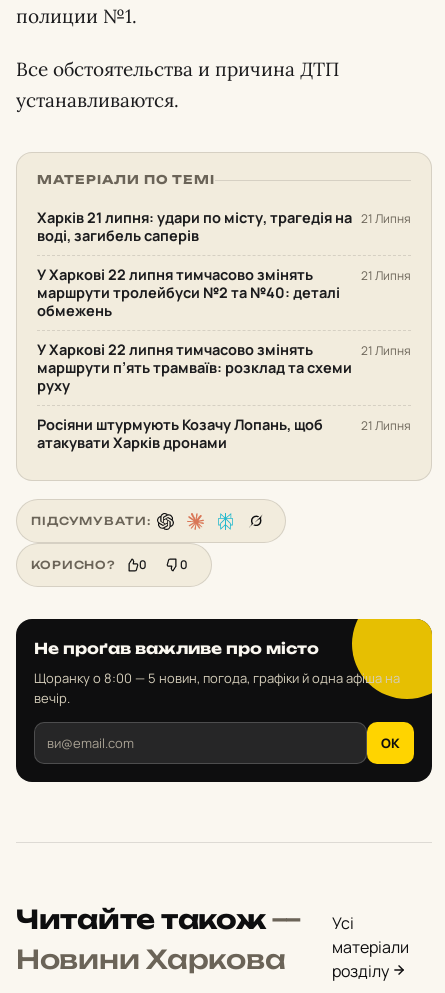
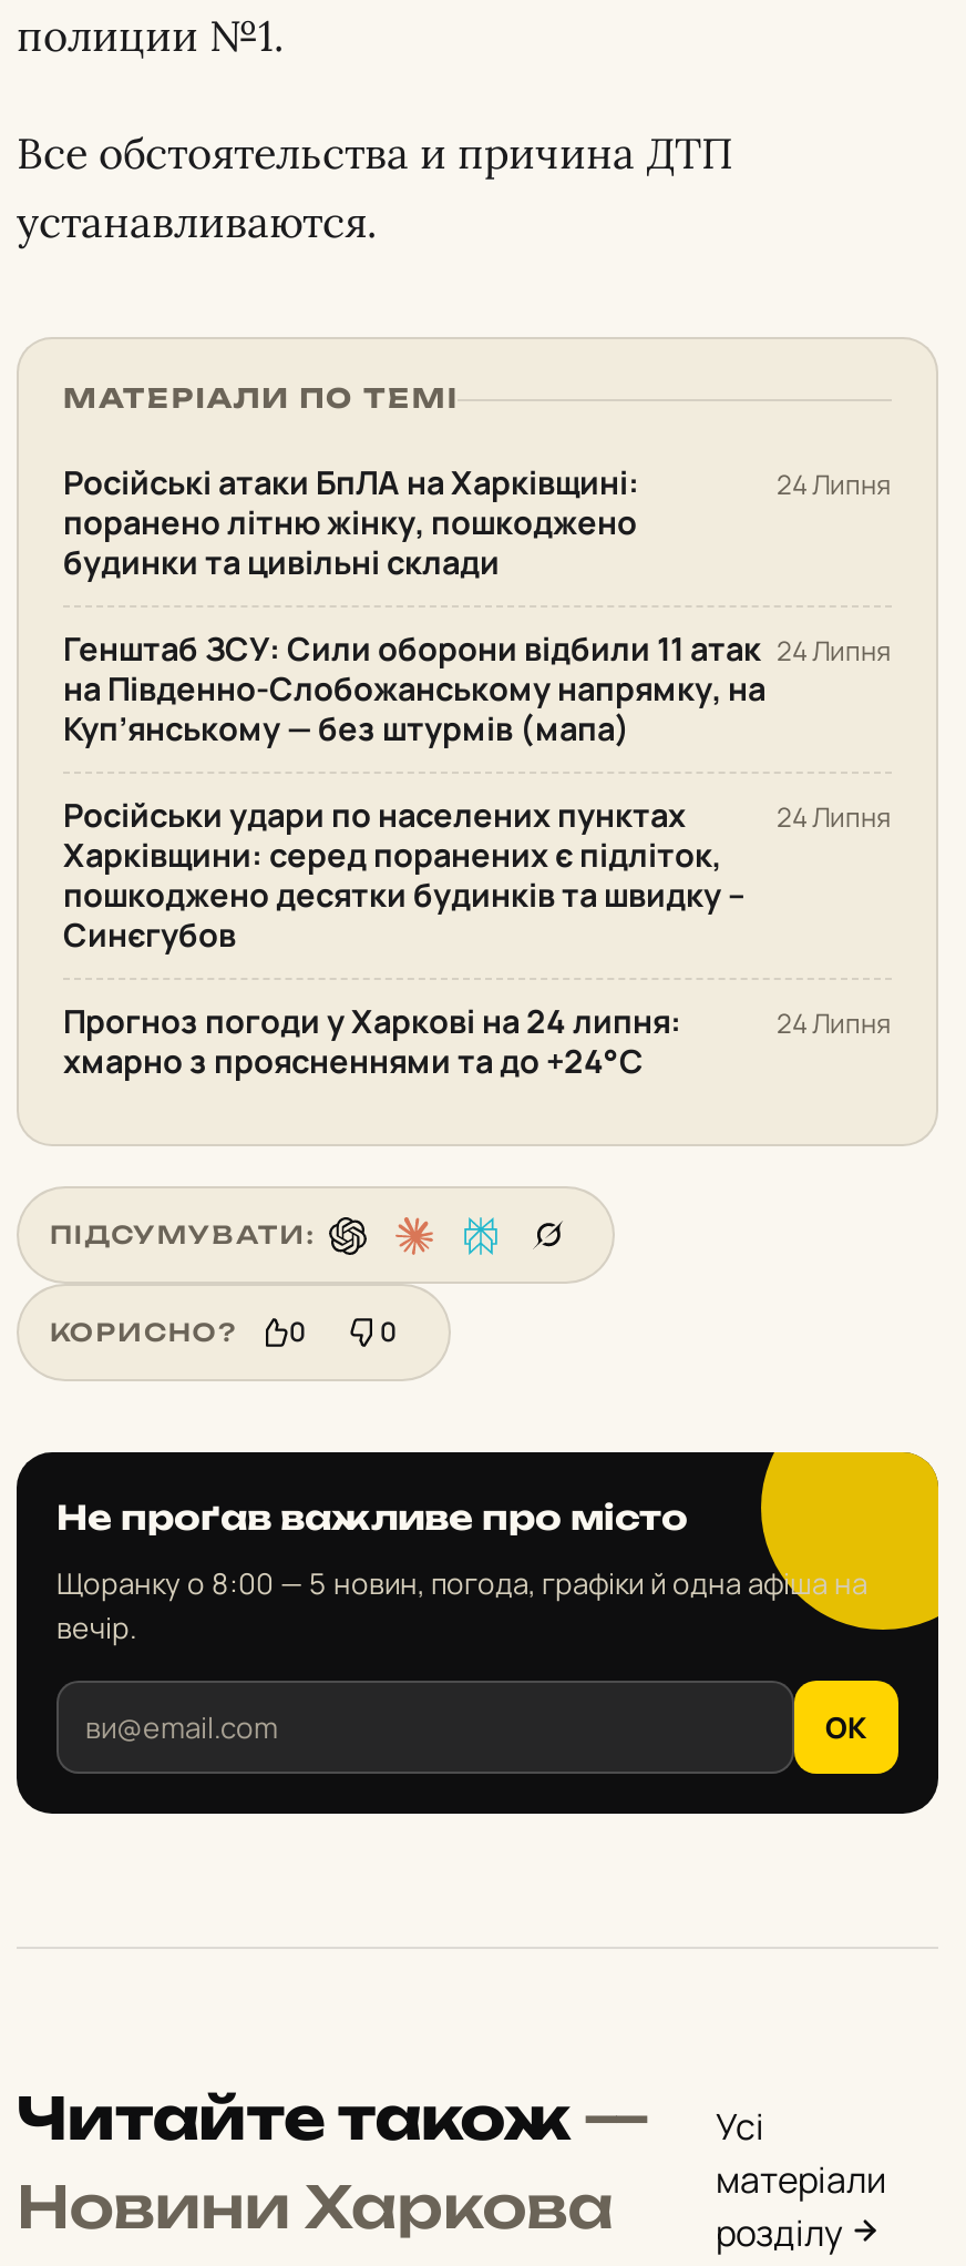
- Харків 21 липня: удари по місту, трагедія на
- воді, загибель саперів
+ Російські атаки БпЛА на Харківщині:
+ поранено літню жінку, пошкоджено
+ будинки та цивільні склади

- 21 Липня
+ 24 Липня

- У Харкові 22 липня тимчасово змінять
- маршрути тролейбуси №2 та №40: деталі
- обмежень
+ Генштаб ЗСУ: Сили оборони відбили 11 атак
+ на Південно-Слобожанському напрямку, на
+ Куп’янському — без штурмів (мапа)

- 21 Липня
+ 24 Липня

- У Харкові 22 липня тимчасово змінять
- маршрути п’ять трамваїв: розклад та схеми
- руху
+ Російськи удари по населених пунктах
+ Харківщини: серед поранених є підліток,
+ пошкоджено десятки будинків та швидку –
+ Синєгубов

- 21 Липня
+ 24 Липня

- Росіяни штурмують Козачу Лопань, щоб
- атакувати Харків дронами
+ Прогноз погоди у Харкові на 24 липня:
+ хмарно з проясненнями та до +24°С

- 21 Липня
+ 24 Липня
